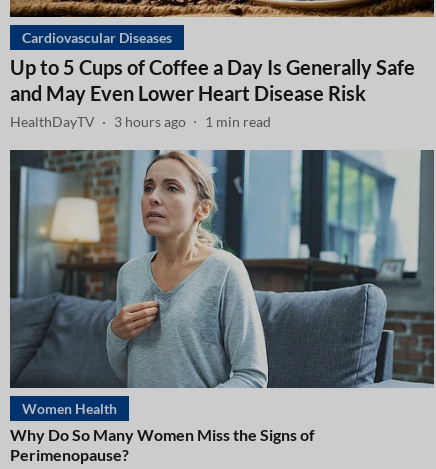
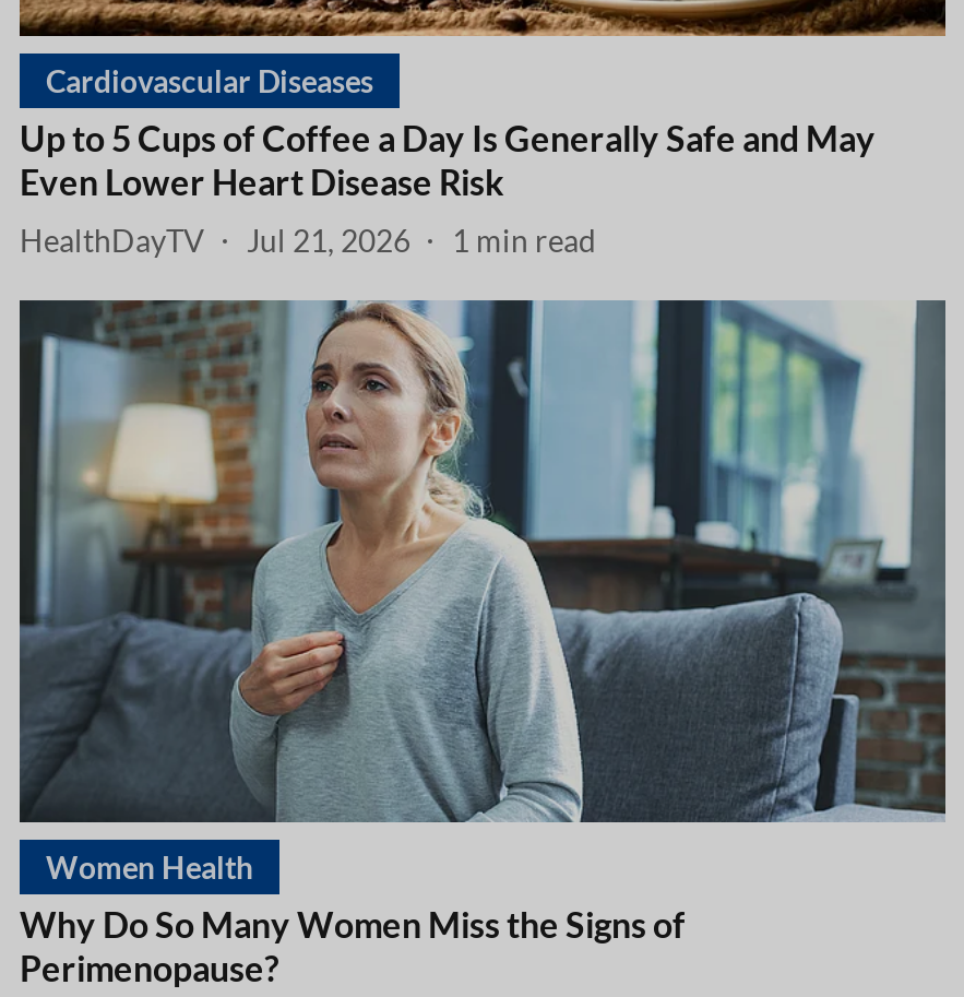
- HealthDayTV 3 hours ago 1 min read
+ HealthDayTV Jul 21, 2026 1 min read
